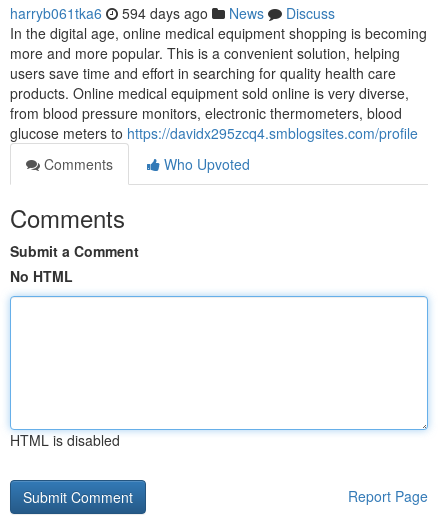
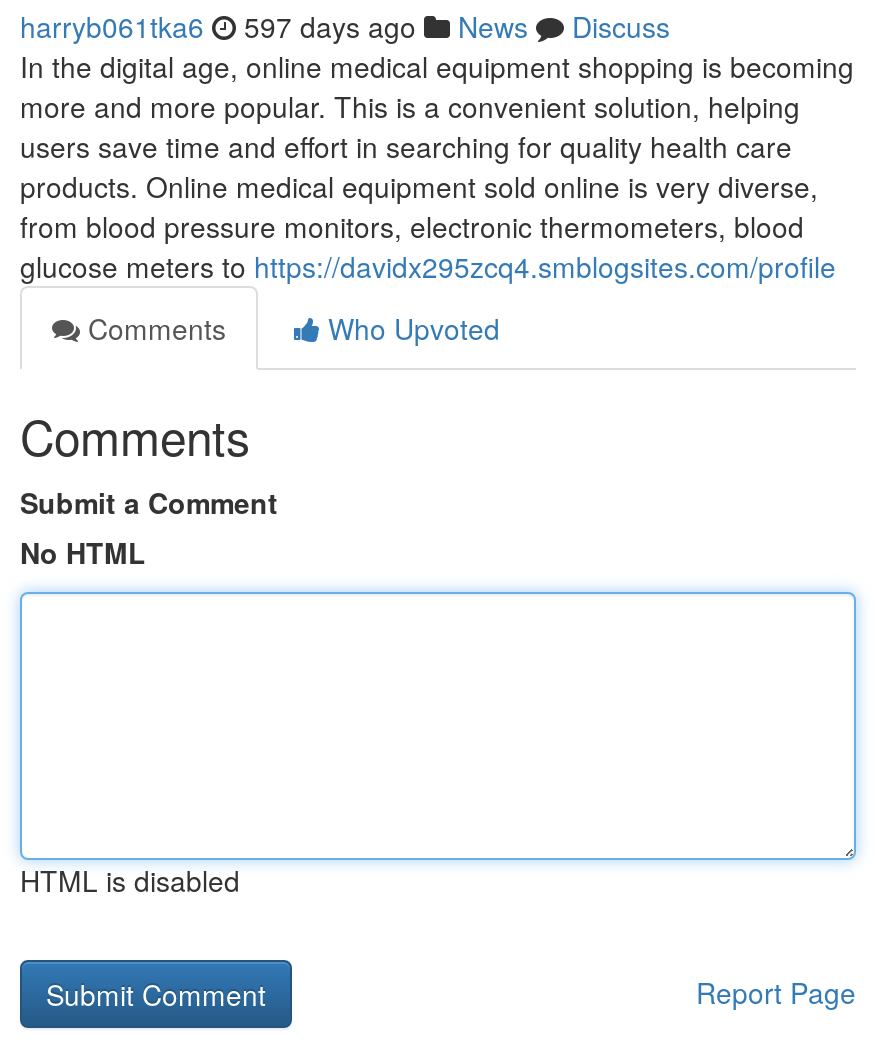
- harryb061tka6 594 days ago News Discuss
+ harryb061tka6 597 days ago News Discuss
